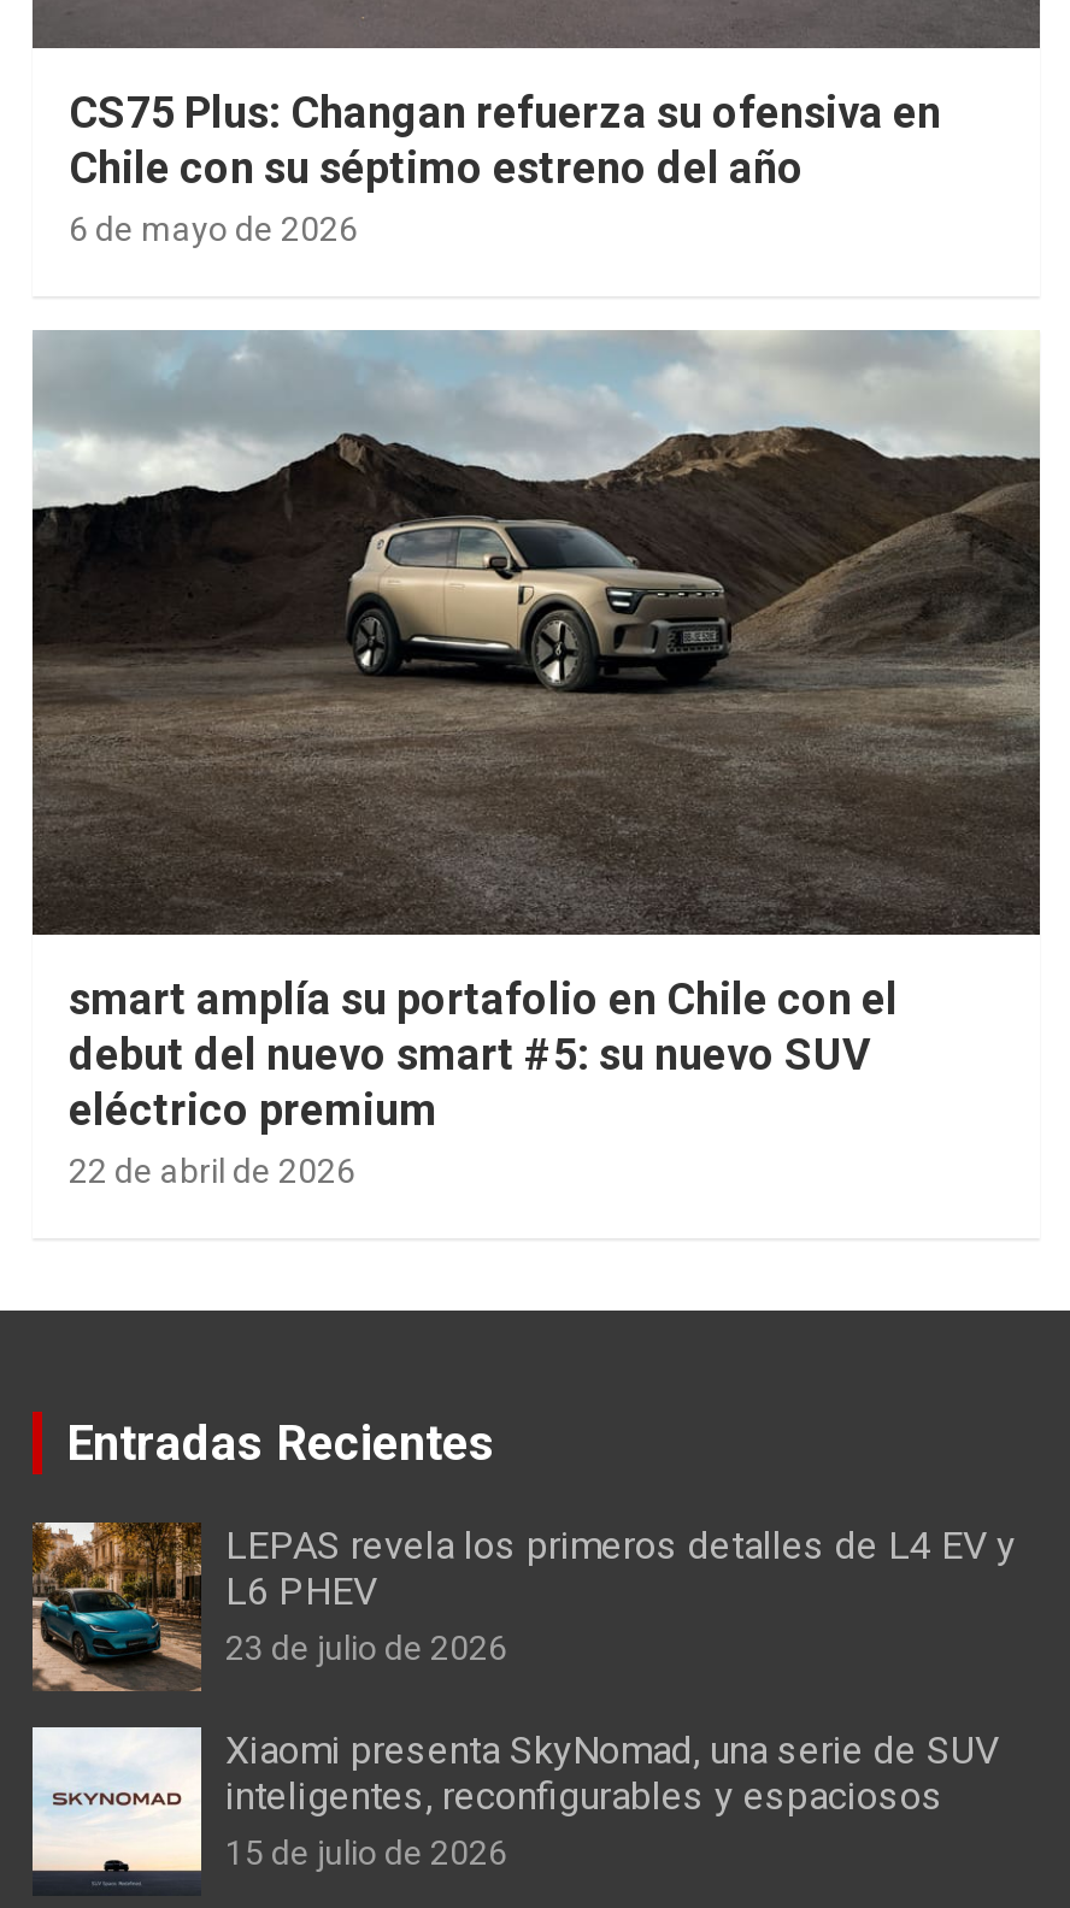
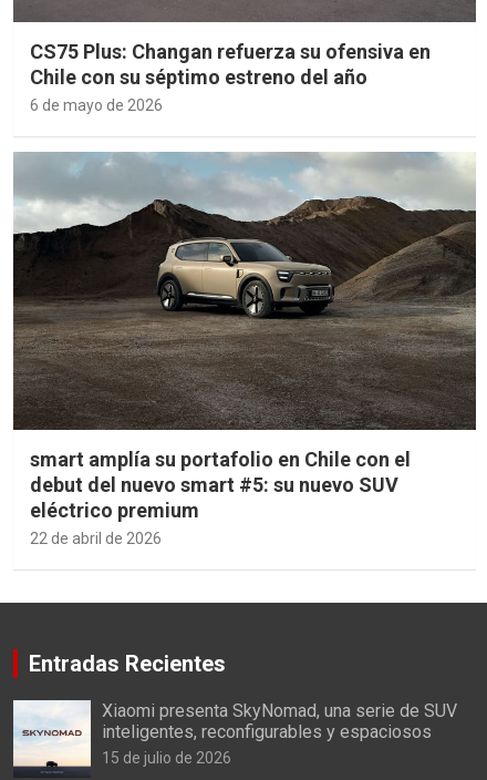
- [image]
- LEPAS revela los primeros detalles de L4 EV y
- L6 PHEV
- 23 de julio de 2026
